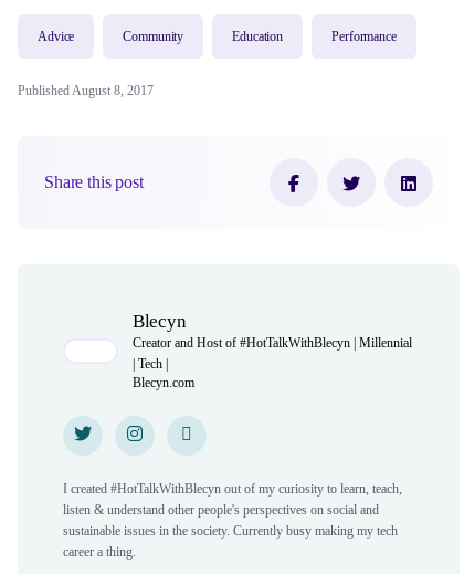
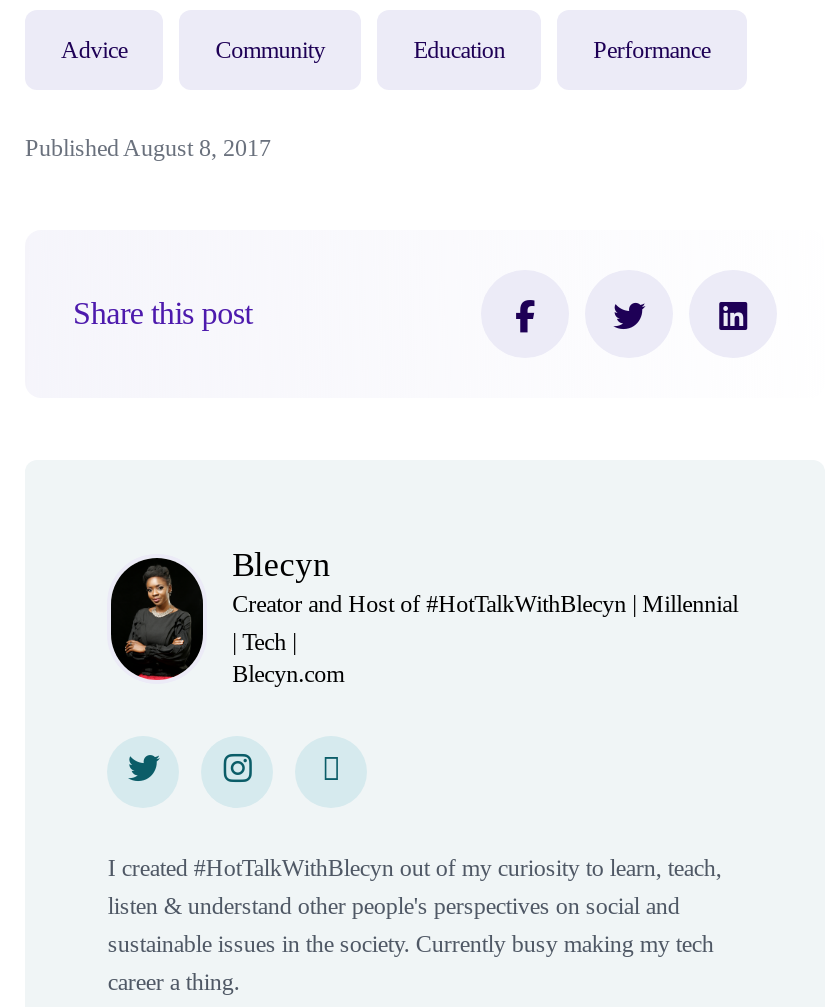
+ [image]
